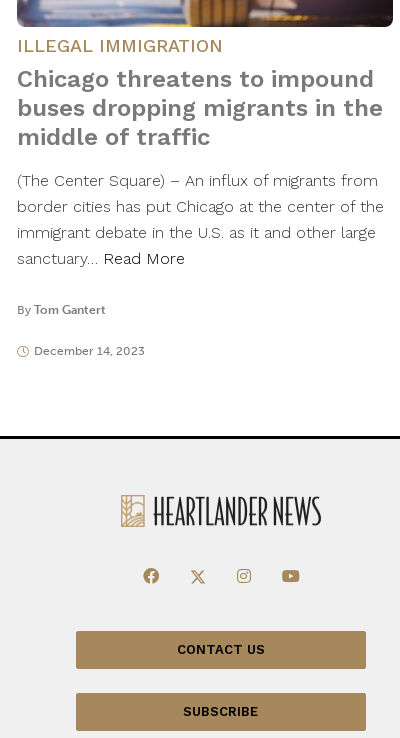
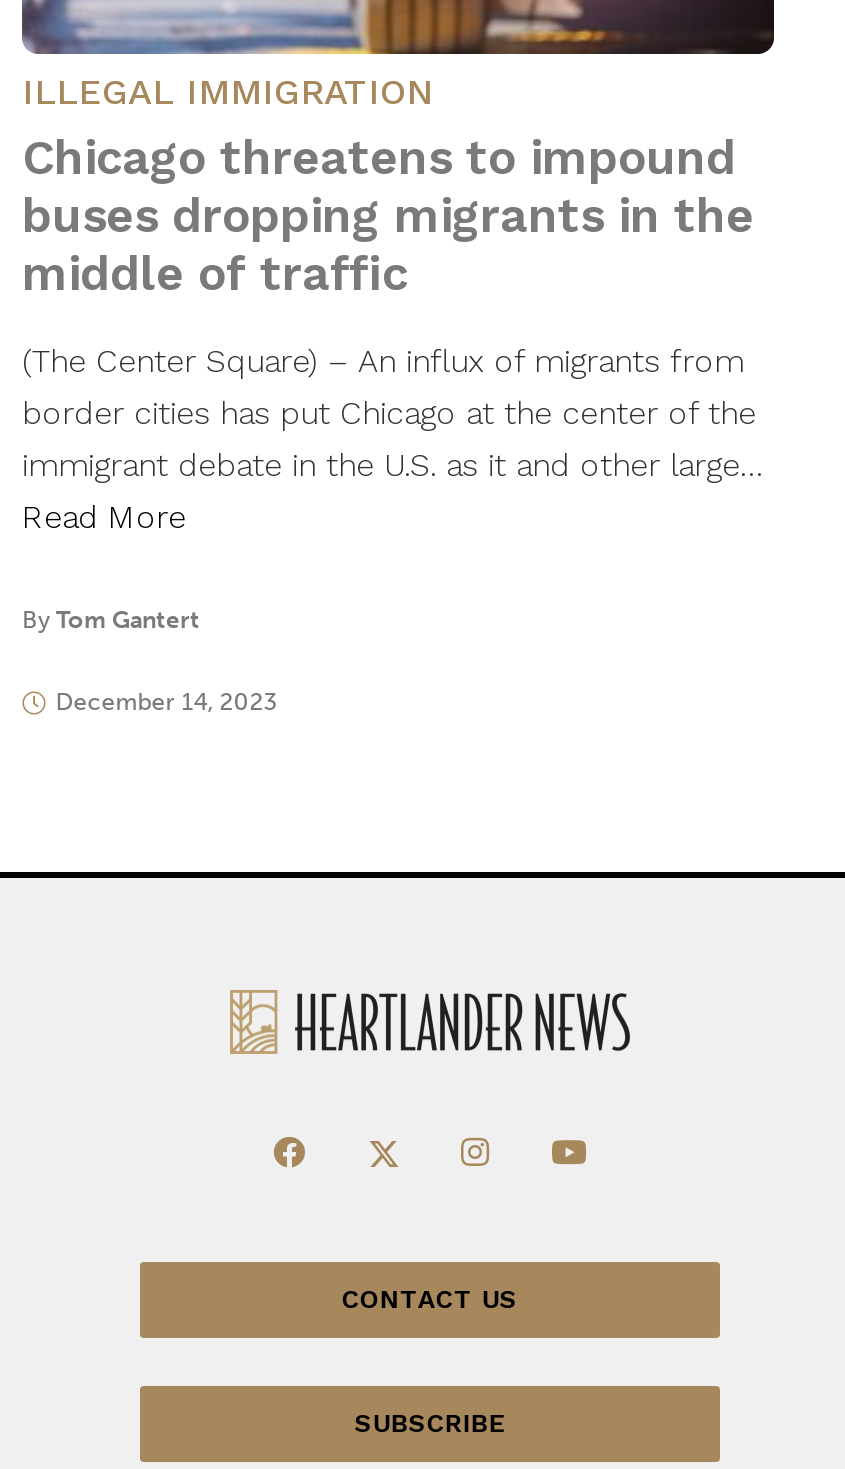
- immigrant debate in the U.S. as it and other large
- sanctuary… Read More
+ immigrant debate in the U.S. as it and other large…
+ Read More
